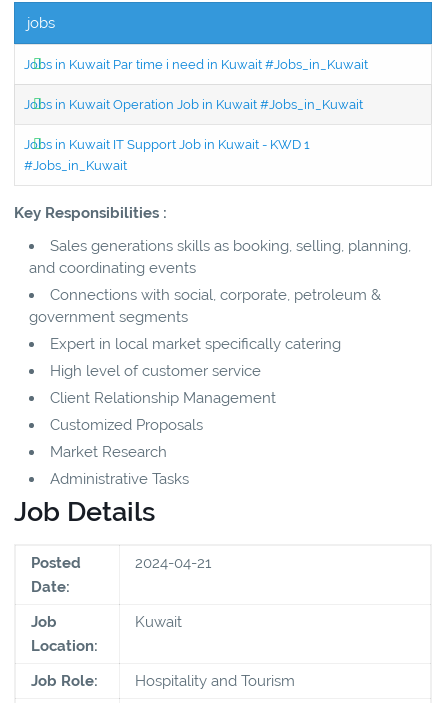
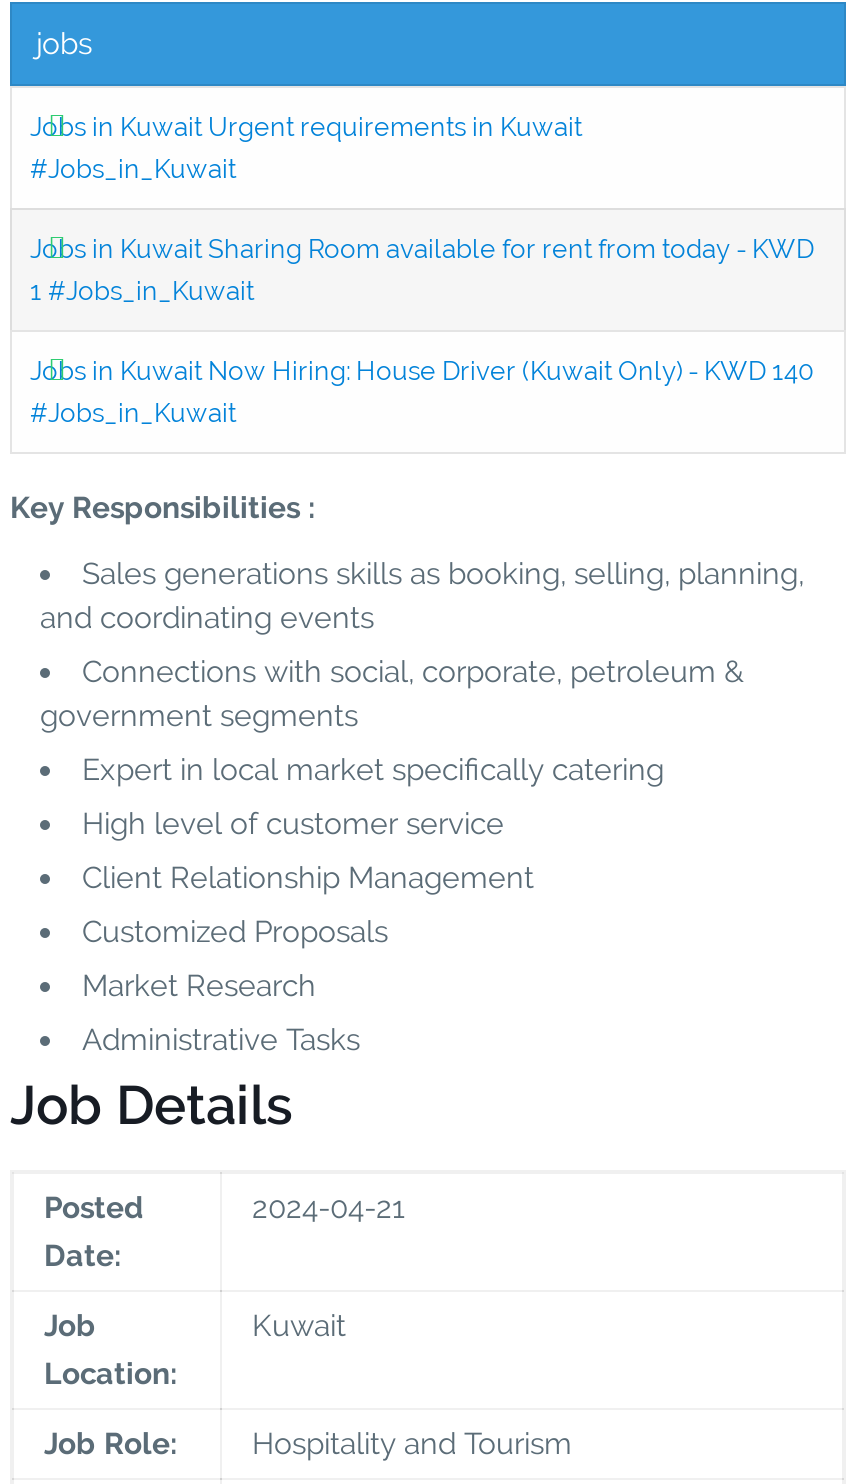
- Jobs in Kuwait Par time i need in Kuwait #Jobs_in_Kuwait
+ Jobs in Kuwait Urgent requirements in Kuwait
+ #Jobs_in_Kuwait

- Jobs in Kuwait Operation Job in Kuwait #Jobs_in_Kuwait
+ Jobs in Kuwait Sharing Room available for rent from today - KWD
+ 1 #Jobs_in_Kuwait

- Jobs in Kuwait IT Support Job in Kuwait - KWD 1
+ Jobs in Kuwait Now Hiring: House Driver (Kuwait Only) - KWD 140
